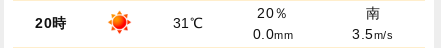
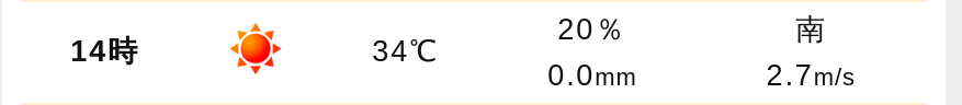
- 20時
+ 14時

- 31℃
+ 34℃

- 3.5m/s
+ 2.7m/s
